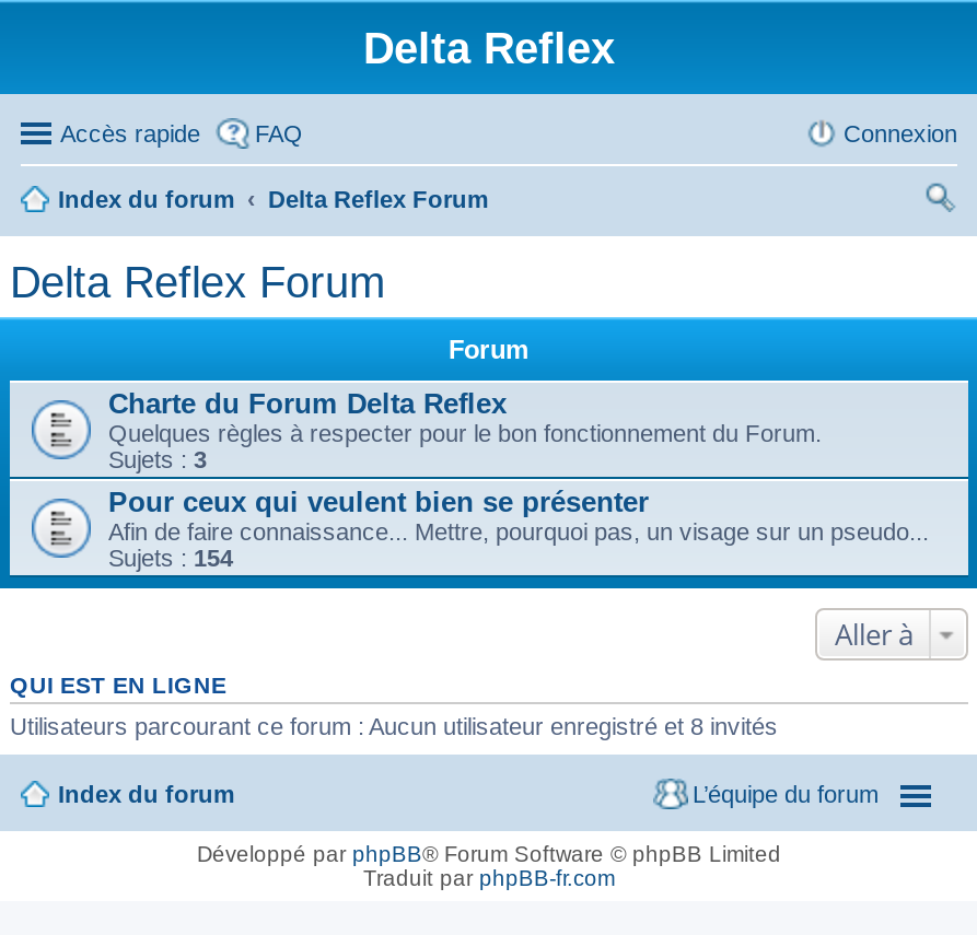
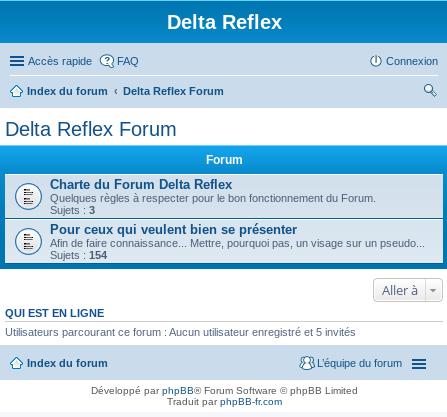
- Utilisateurs parcourant ce forum : Aucun utilisateur enregistré et 8 invités
+ Utilisateurs parcourant ce forum : Aucun utilisateur enregistré et 5 invités
